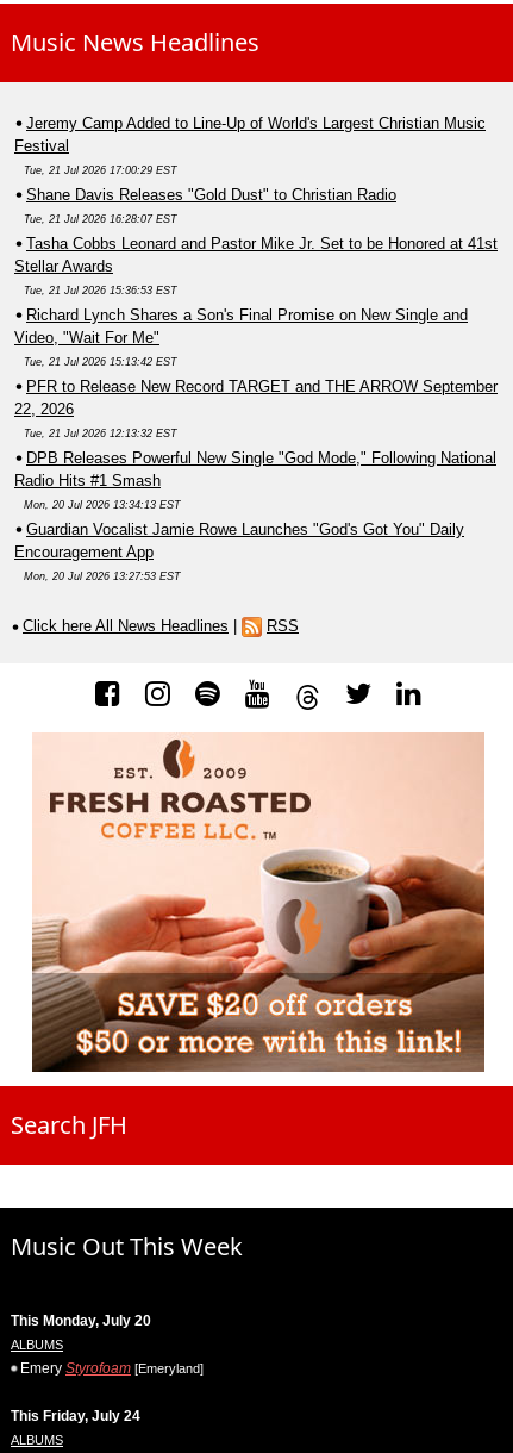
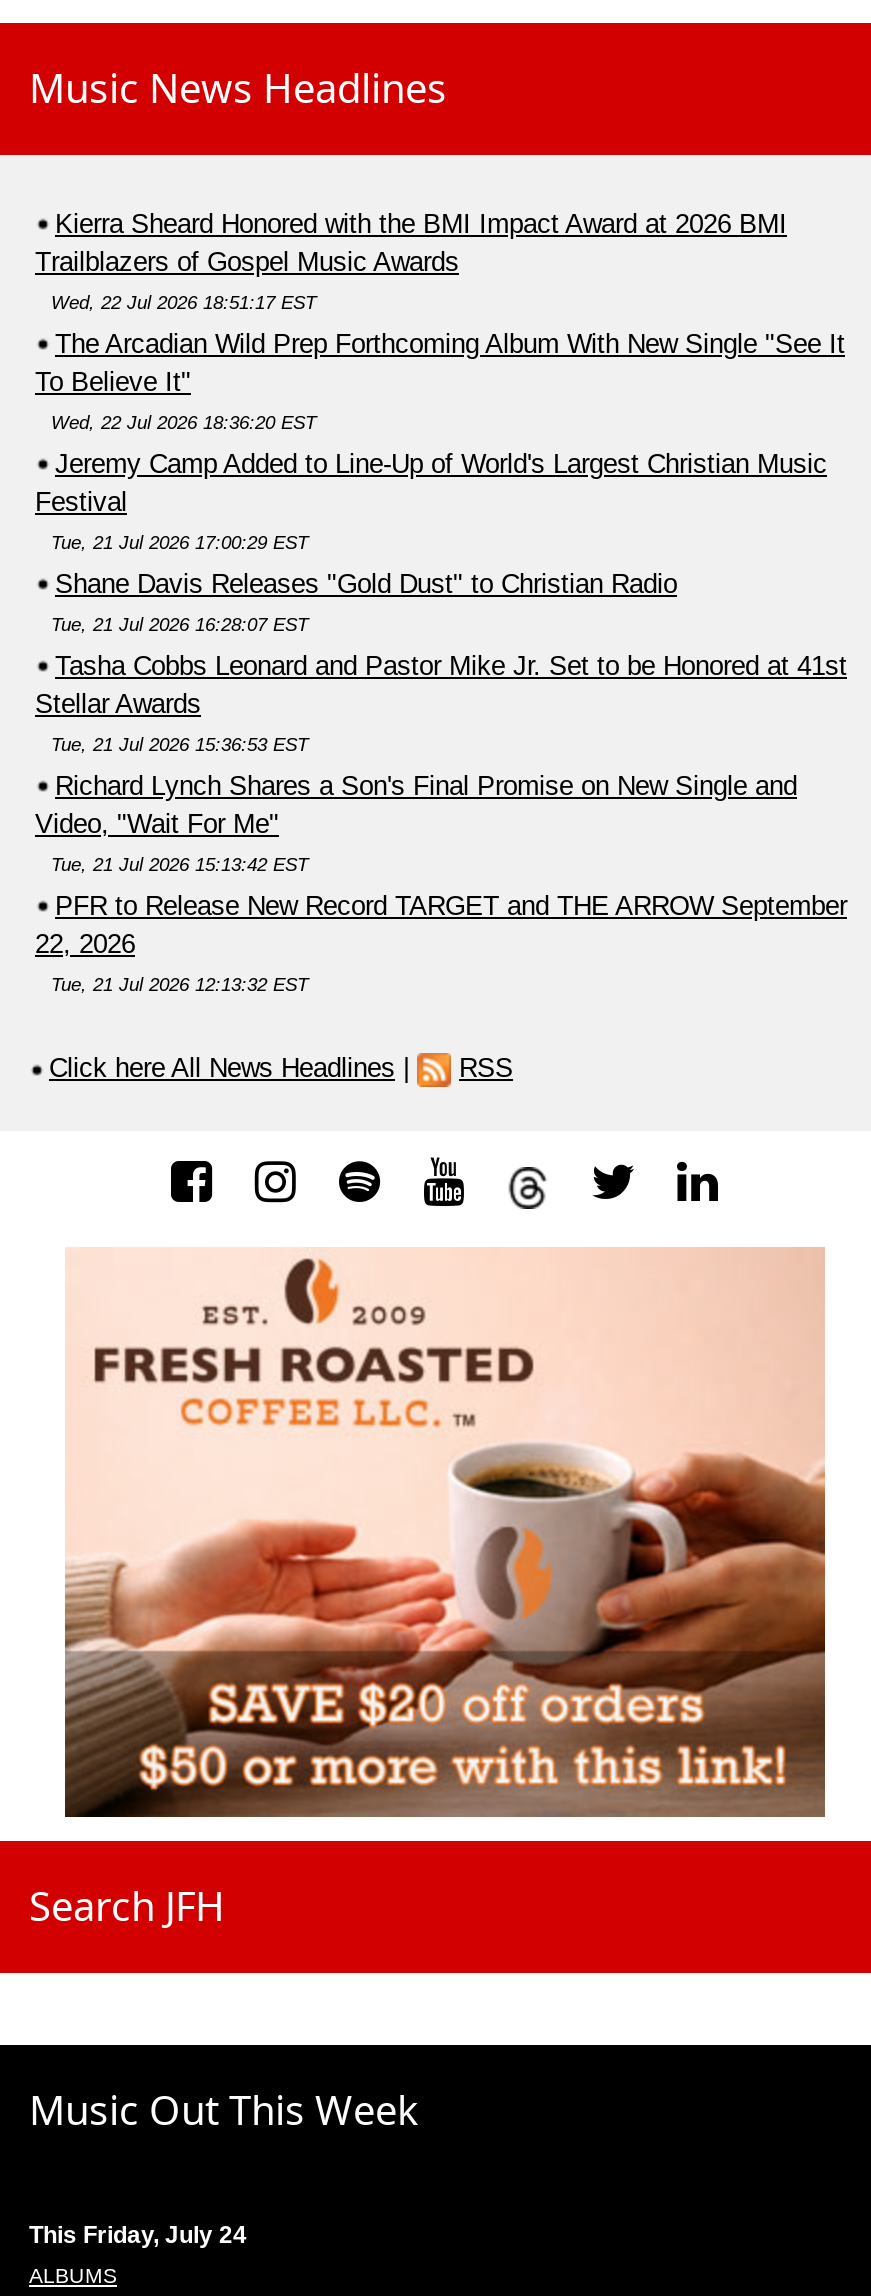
+ Kierra Sheard Honored with the BMI Impact Award at 2026 BMI
+ Trailblazers of Gospel Music Awards
+ Wed, 22 Jul 2026 18:51:17 EST
+ The Arcadian Wild Prep Forthcoming Album With New Single "See It
+ To Believe It"
+ Wed, 22 Jul 2026 18:36:20 EST

moved down: Jeremy Camp Added to Line-Up of World's Largest Christian Music | Festival | Tue, 21 Jul 2026 17:00:29 EST | ... | 22, 2026 | Tue, 21 Jul 2026 12:13:32 EST

- DPB Releases Powerful New Single "God Mode," Following National
- Radio Hits #1 Smash
- Mon, 20 Jul 2026 13:34:13 EST
- Guardian Vocalist Jamie Rowe Launches "God's Got You" Daily
- Encouragement App
- Mon, 20 Jul 2026 13:27:53 EST

- This Monday, July 20
- ALBUMS
- Emery Styrofoam [Emeryland]
